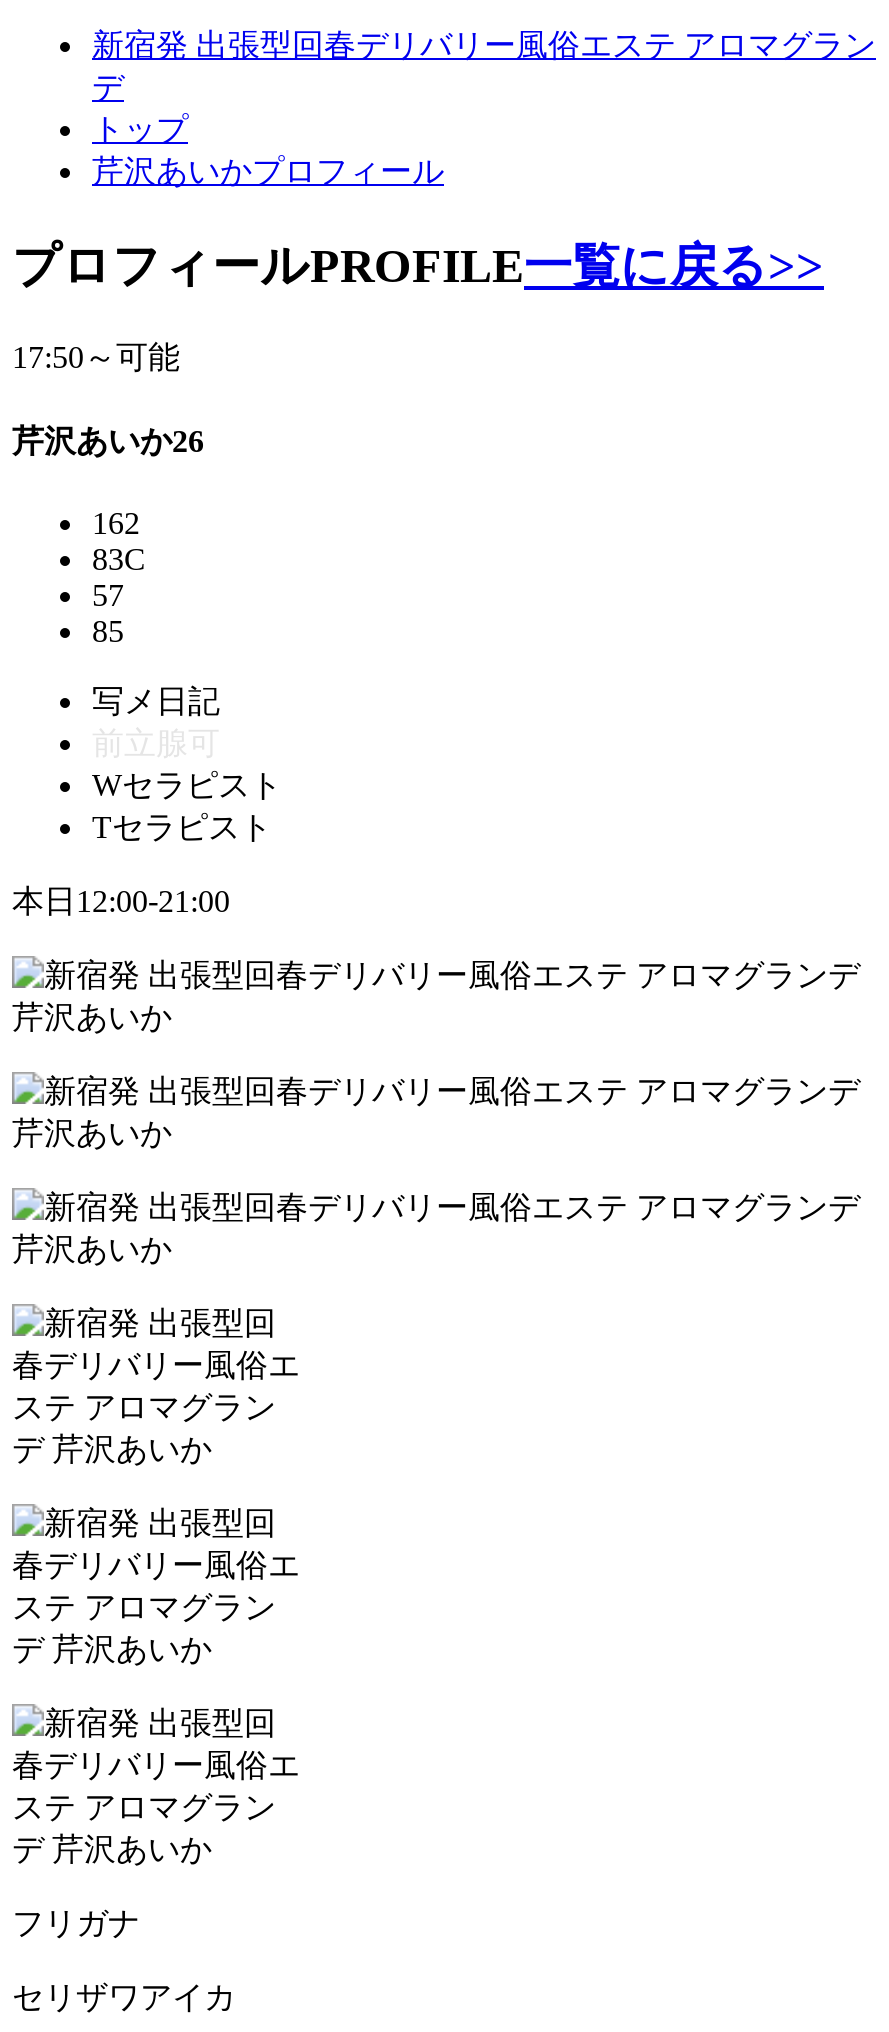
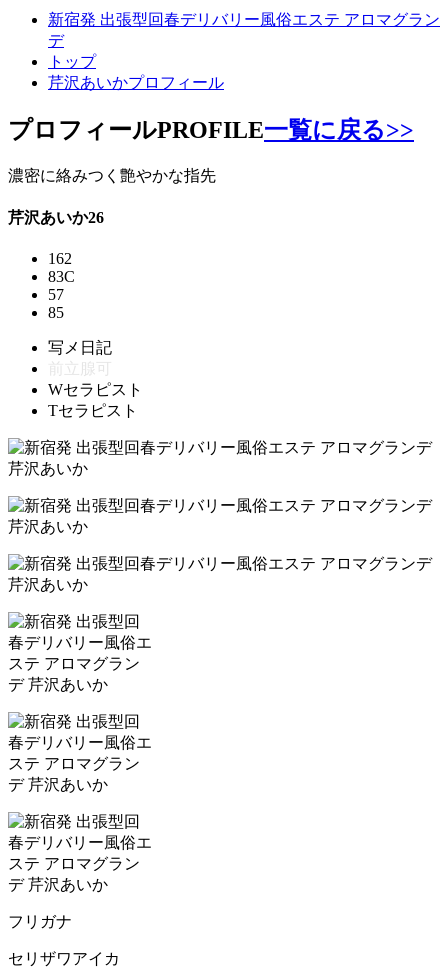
- 17:50～可能
+ 濃密に絡みつく艶やかな指先

- 本日12:00-21:00
